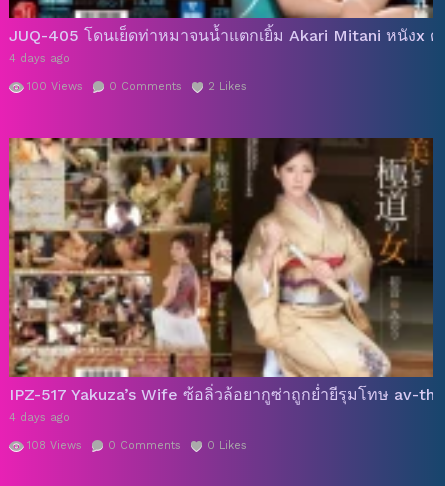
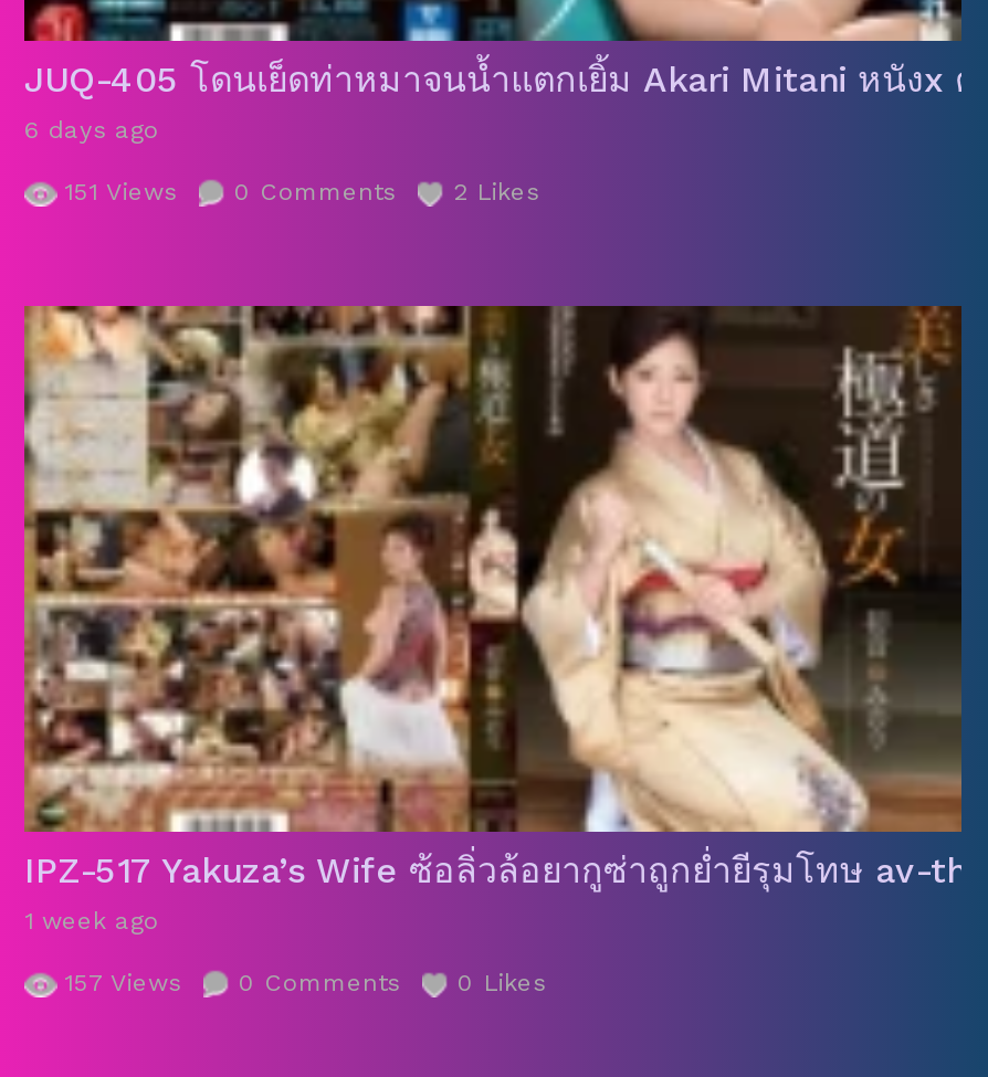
- 4 days ago
+ 6 days ago

- 100 Views 0 Comments 2 Likes
+ 151 Views 0 Comments 2 Likes

- 4 days ago
+ 1 week ago

- 108 Views
+ 157 Views
